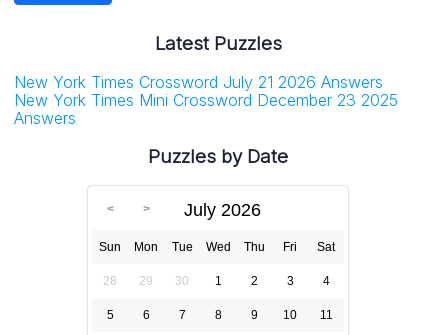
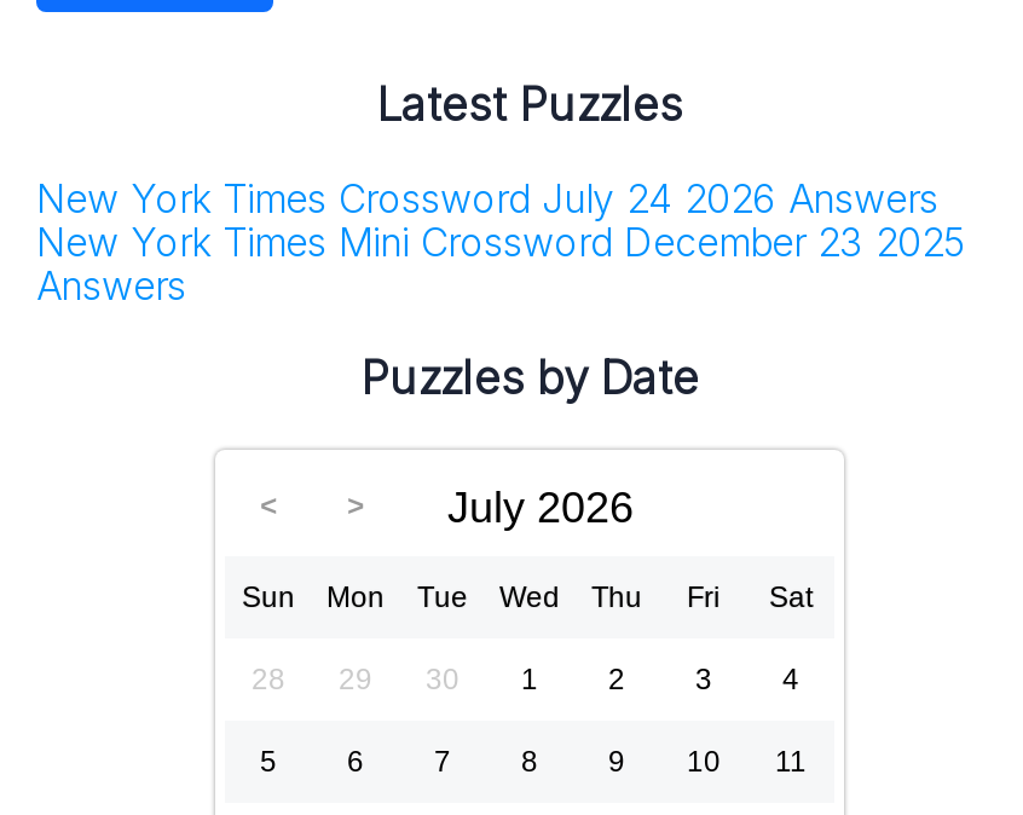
- New York Times Crossword July 21 2026 Answers
+ New York Times Crossword July 24 2026 Answers
